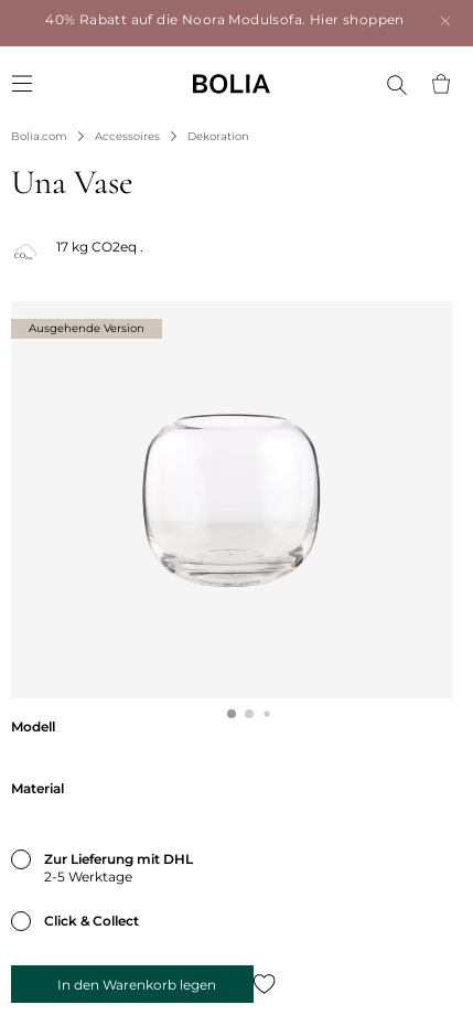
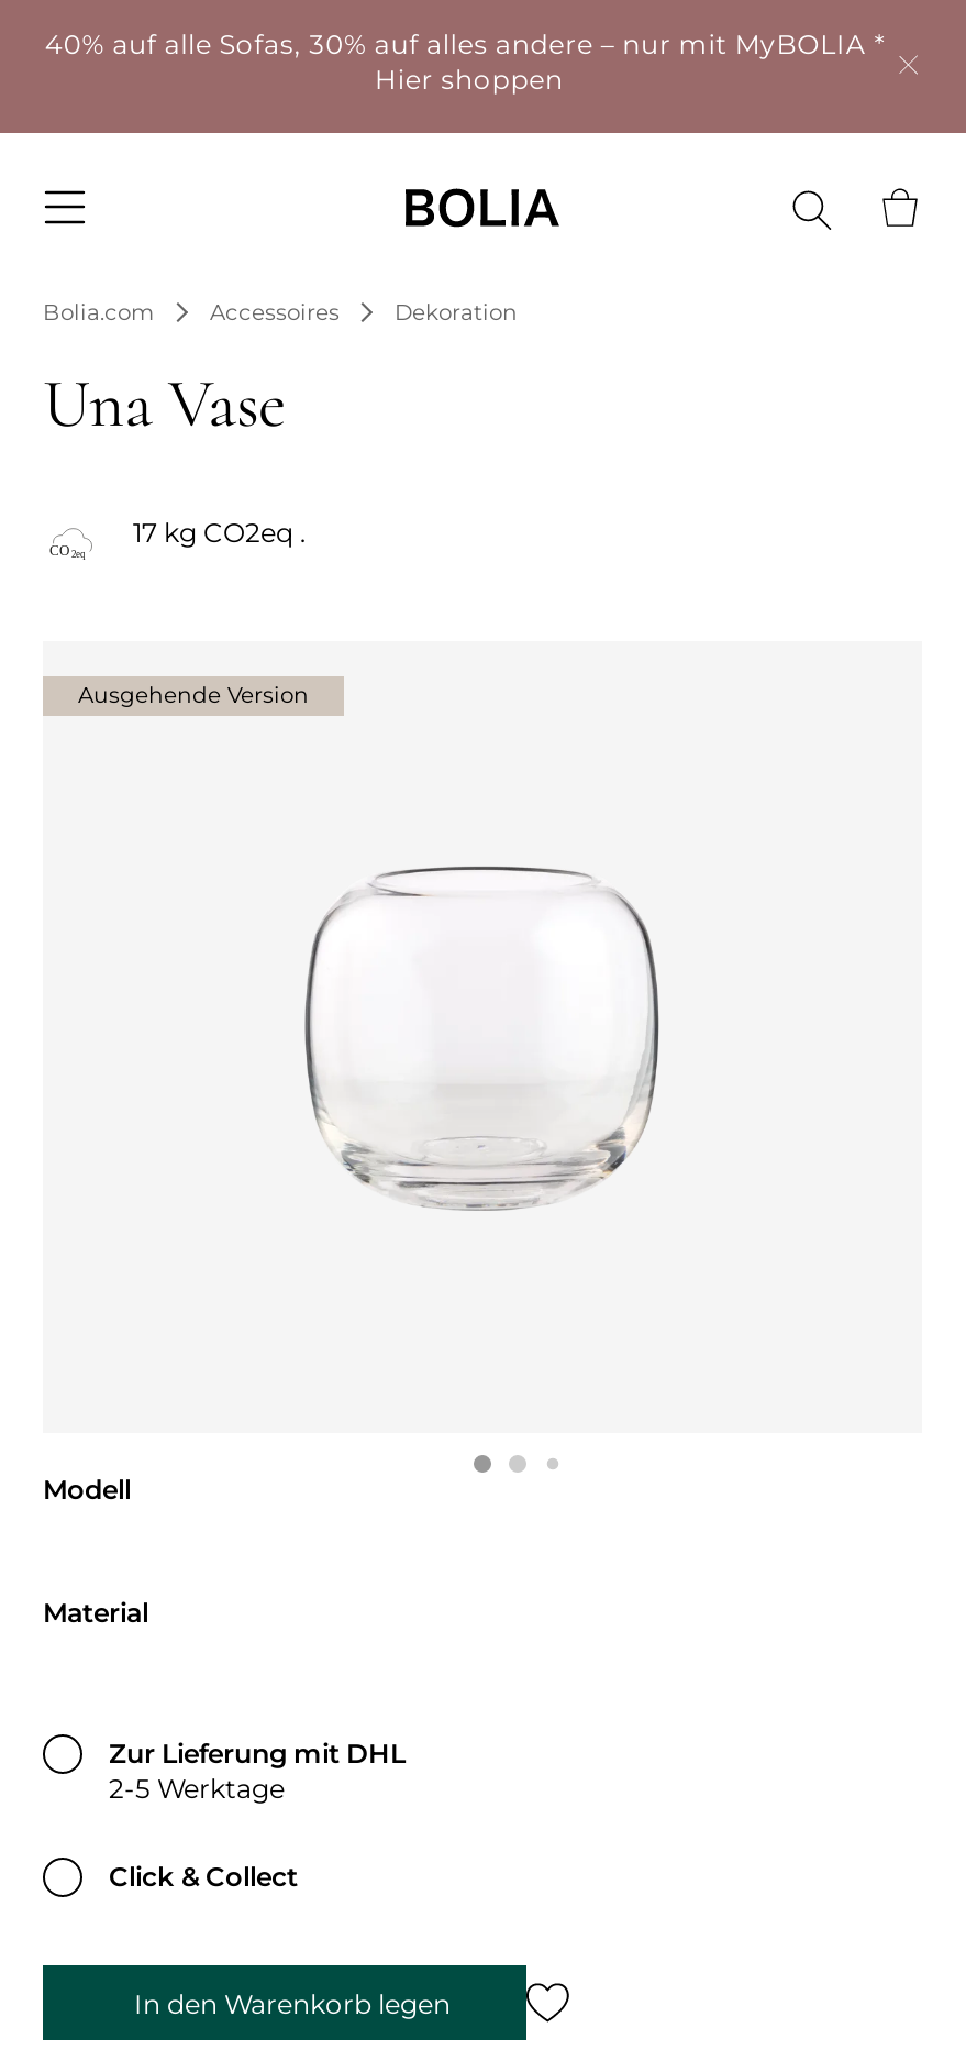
- 40% Rabatt auf die Noora Modulsofa. Hier shoppen
+ 40% auf alle Sofas, 30% auf alles andere – nur mit MyBOLIA *
+ Hier shoppen
